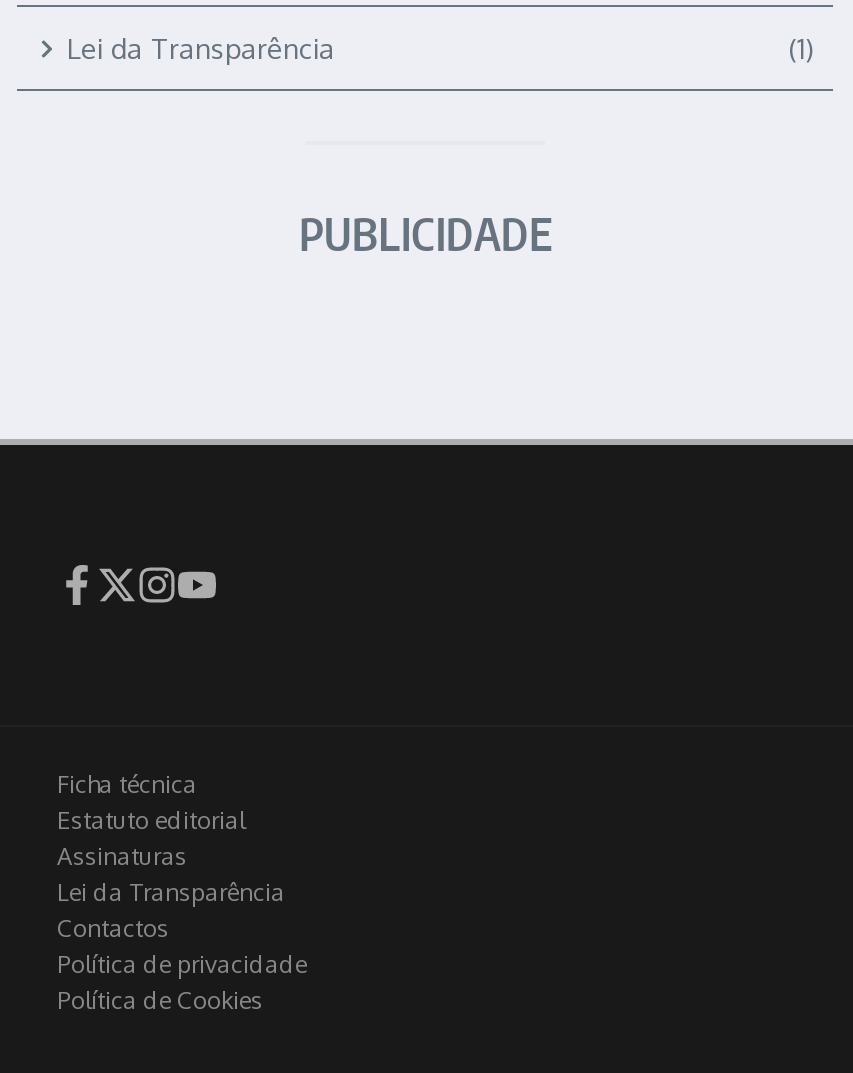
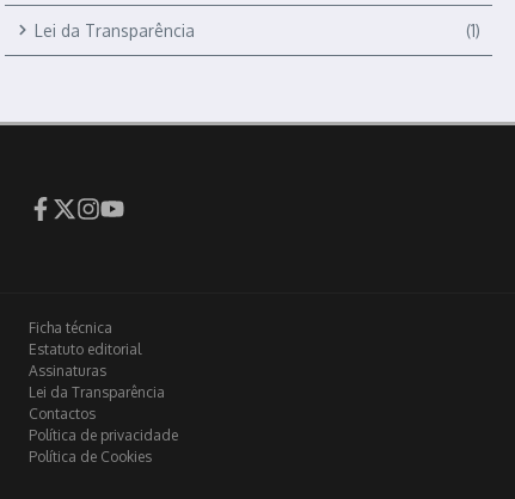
- PUBLICIDADE
